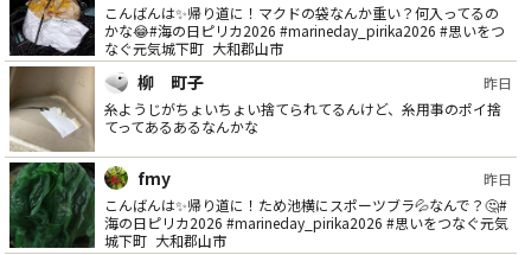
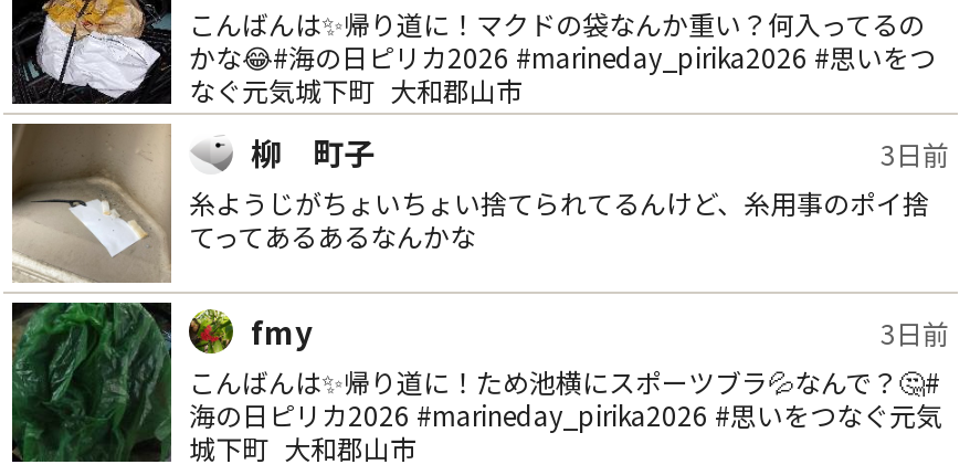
- 昨日
+ 3日前

- 昨日
+ 3日前
